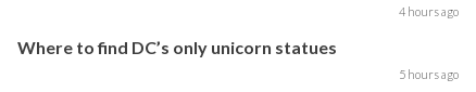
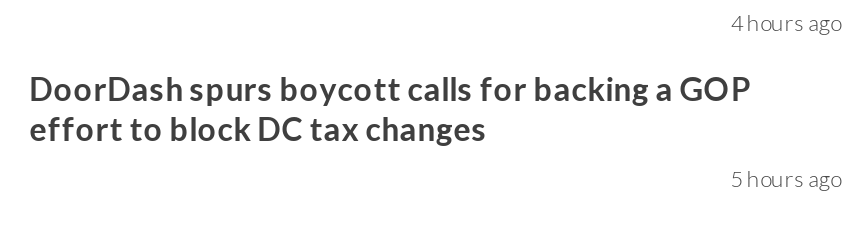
- Where to find DC’s only unicorn statues
+ DoorDash spurs boycott calls for backing a GOP
+ effort to block DC tax changes
